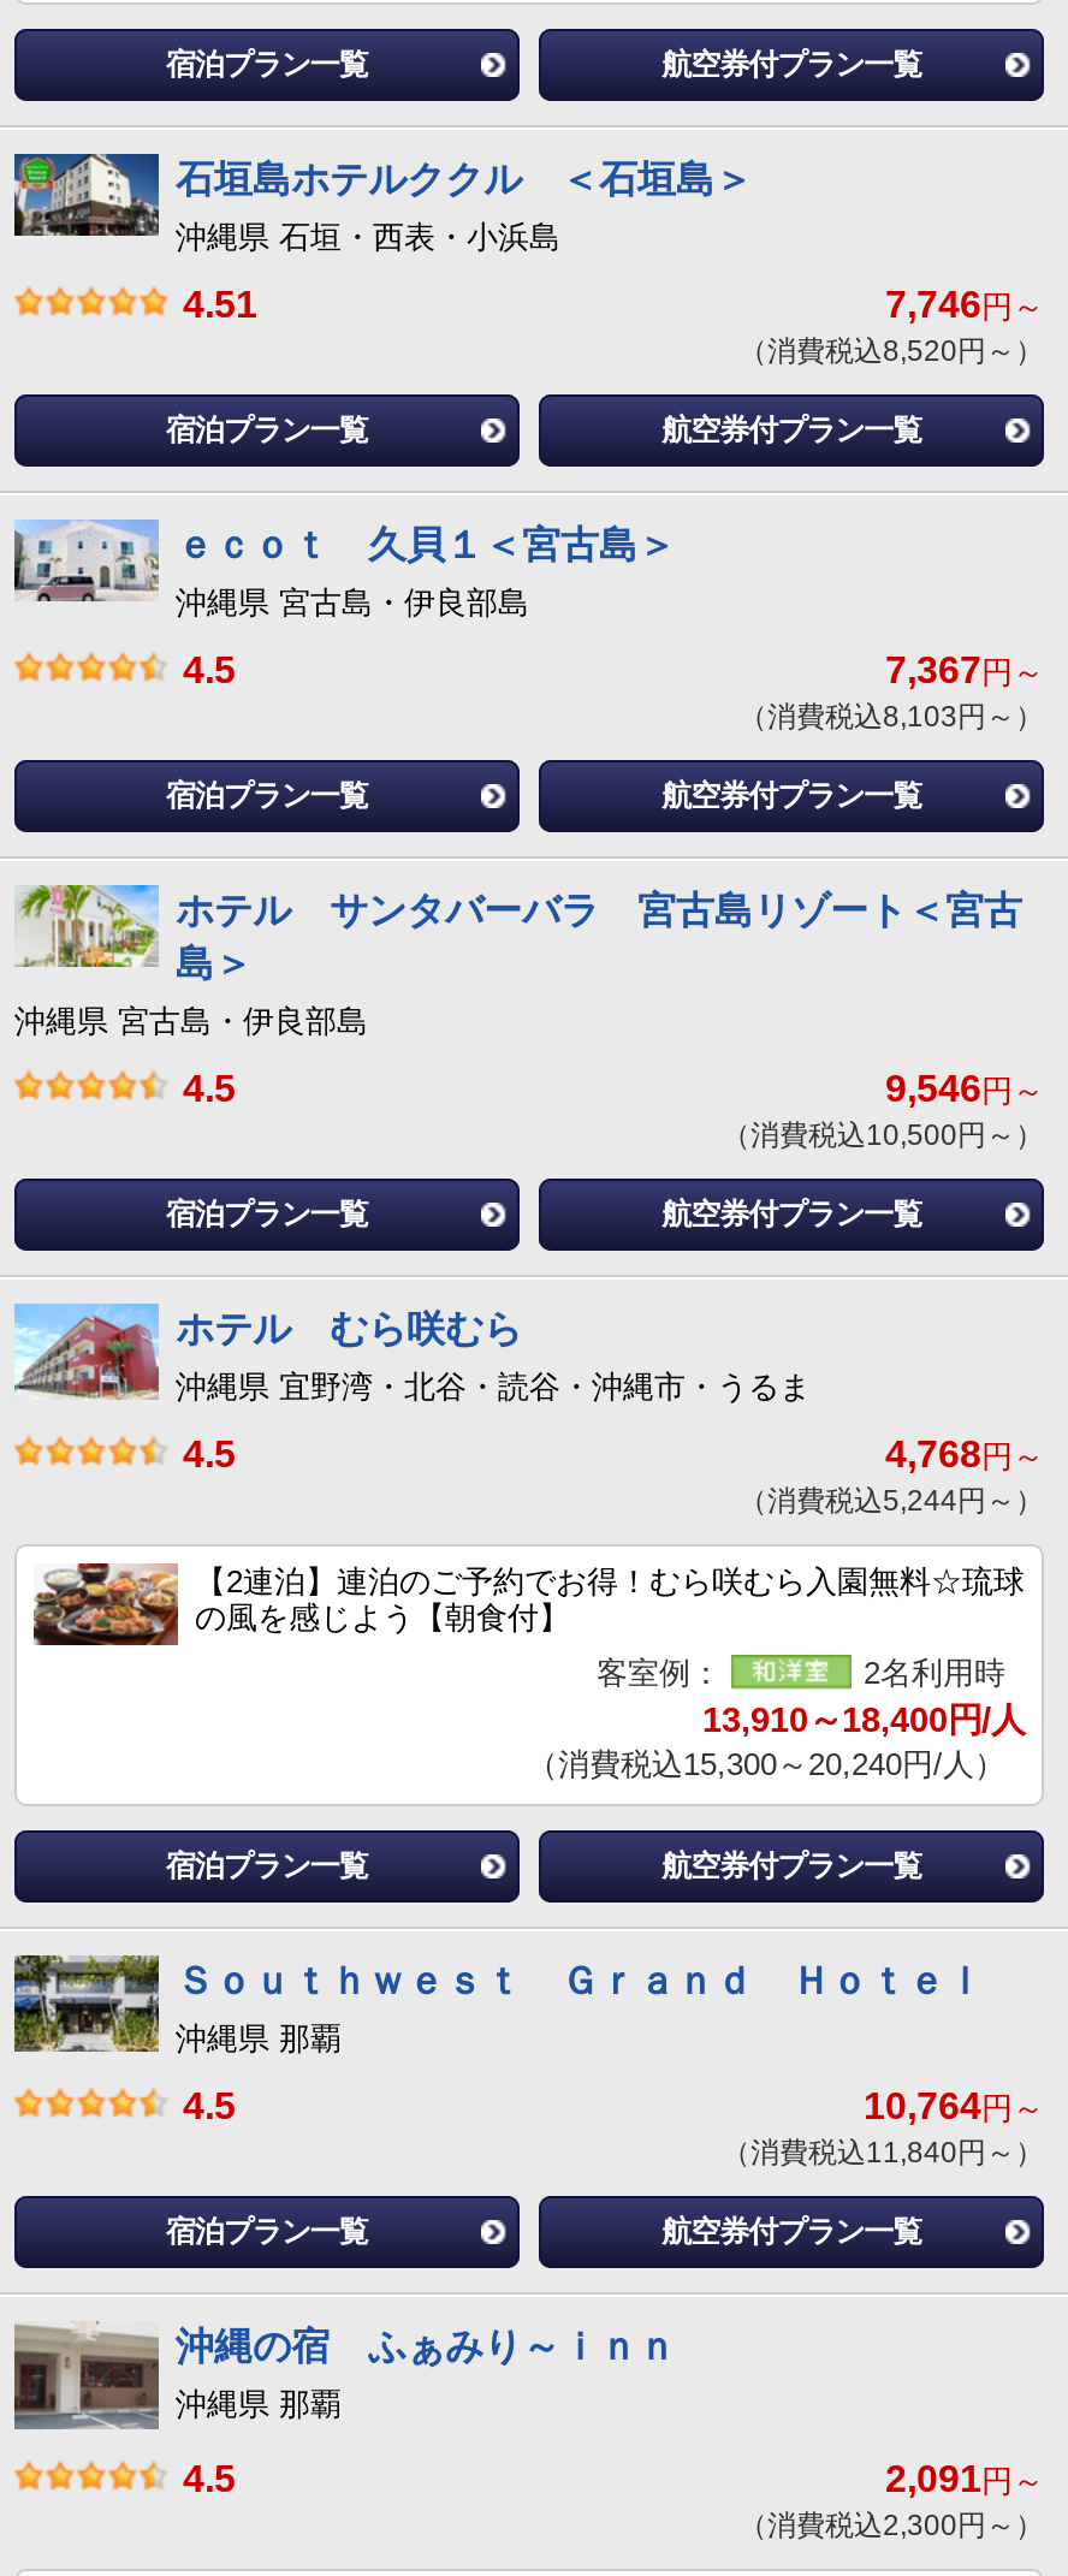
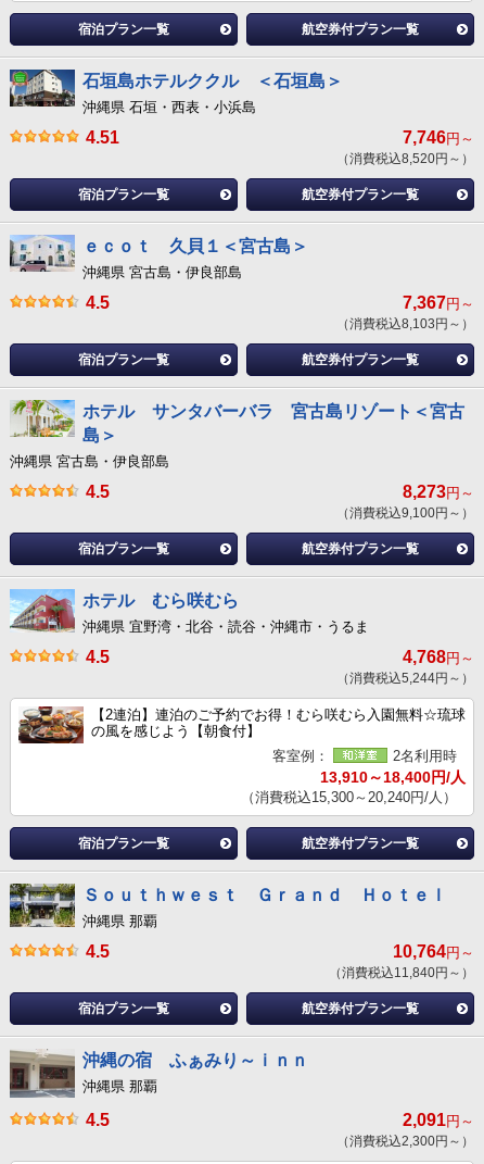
- 9,546円～
+ 8,273円～

- （消費税込10,500円～）
+ （消費税込9,100円～）
